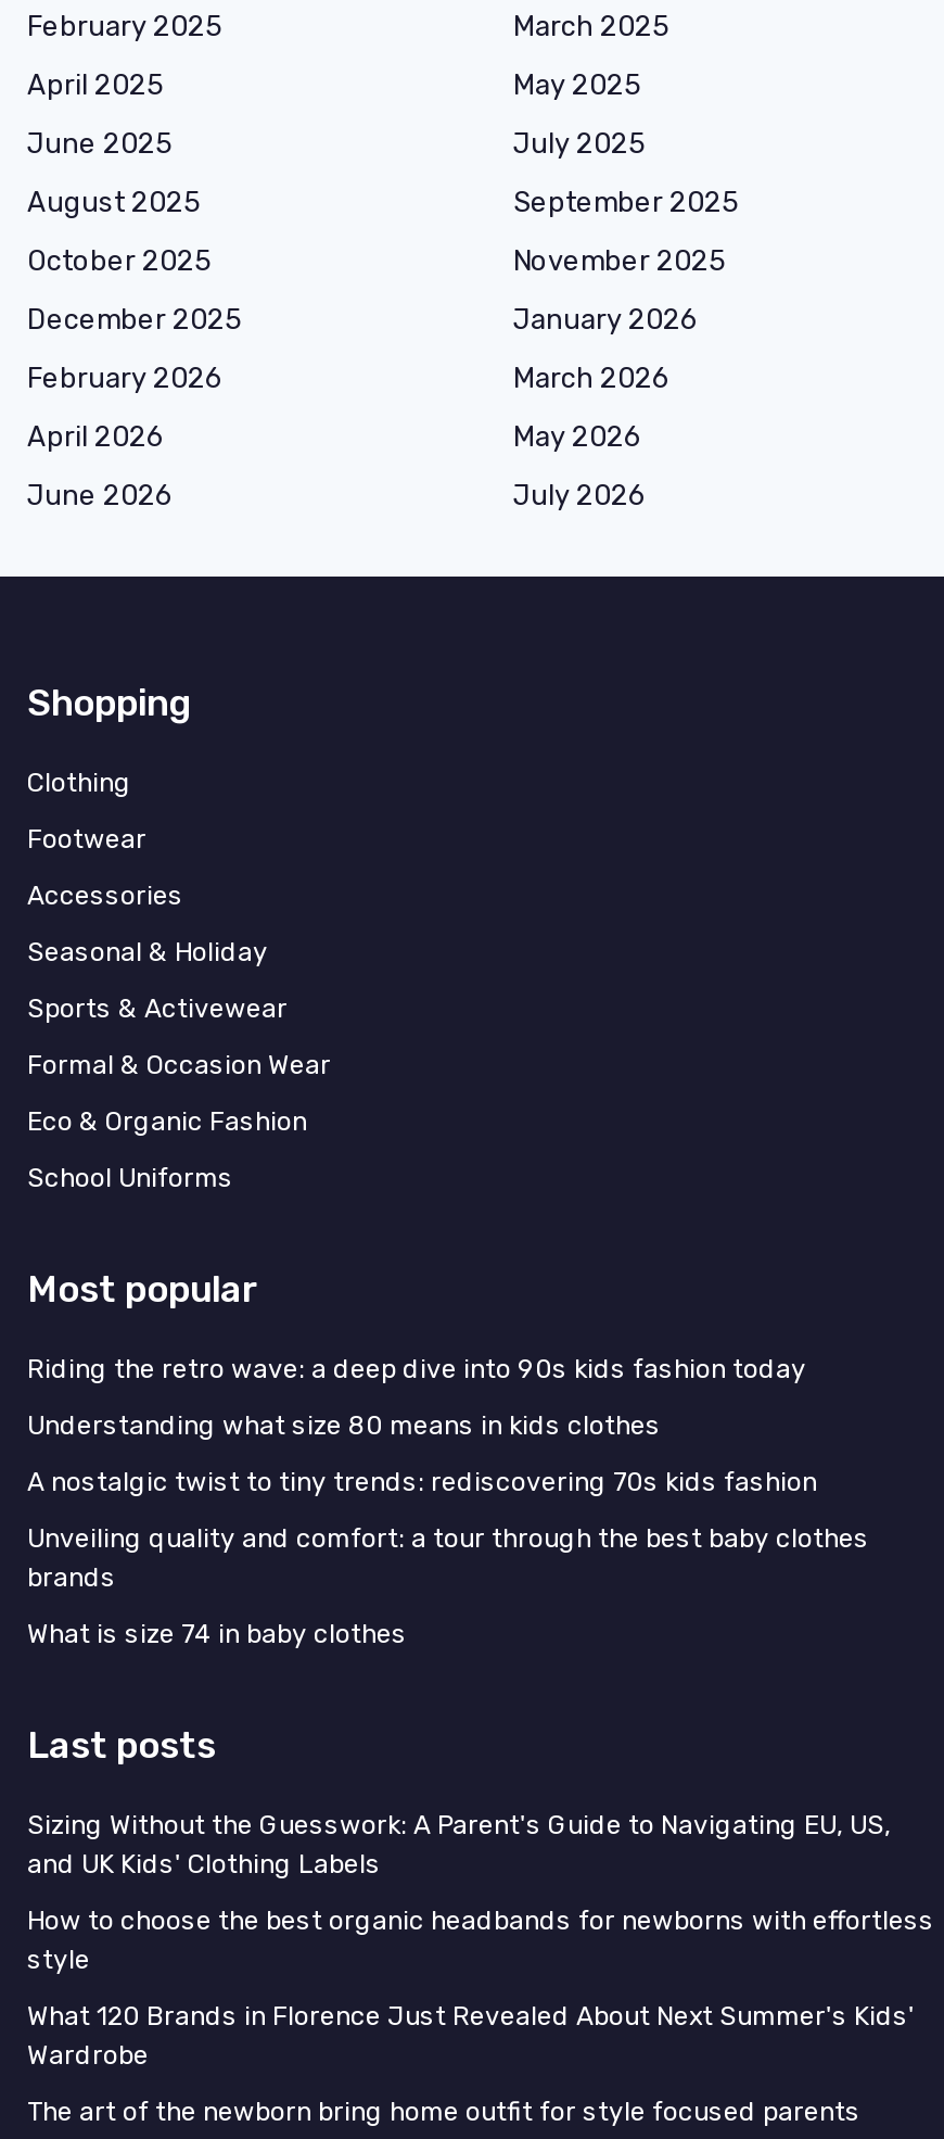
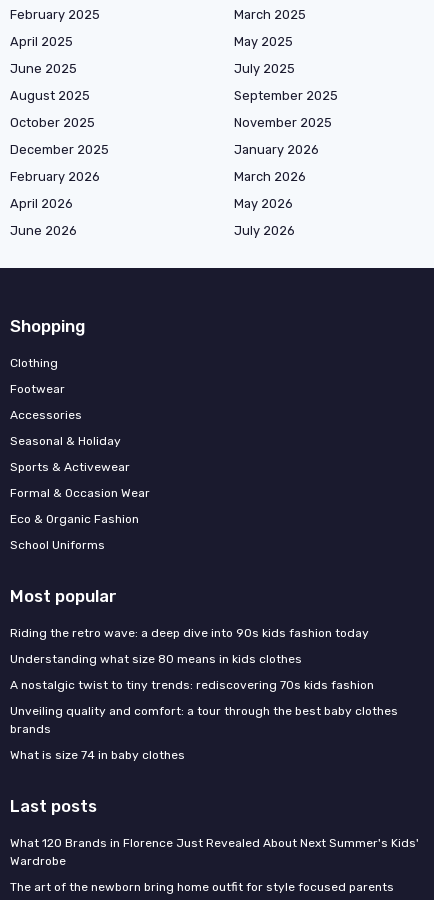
- Sizing Without the Guesswork: A Parent's Guide to Navigating EU, US,
- and UK Kids' Clothing Labels
- How to choose the best organic headbands for newborns with effortless
- style
